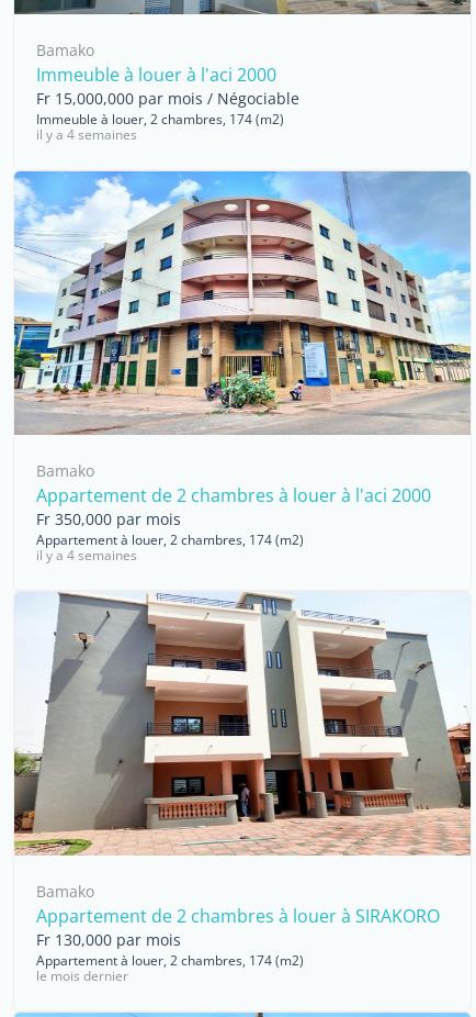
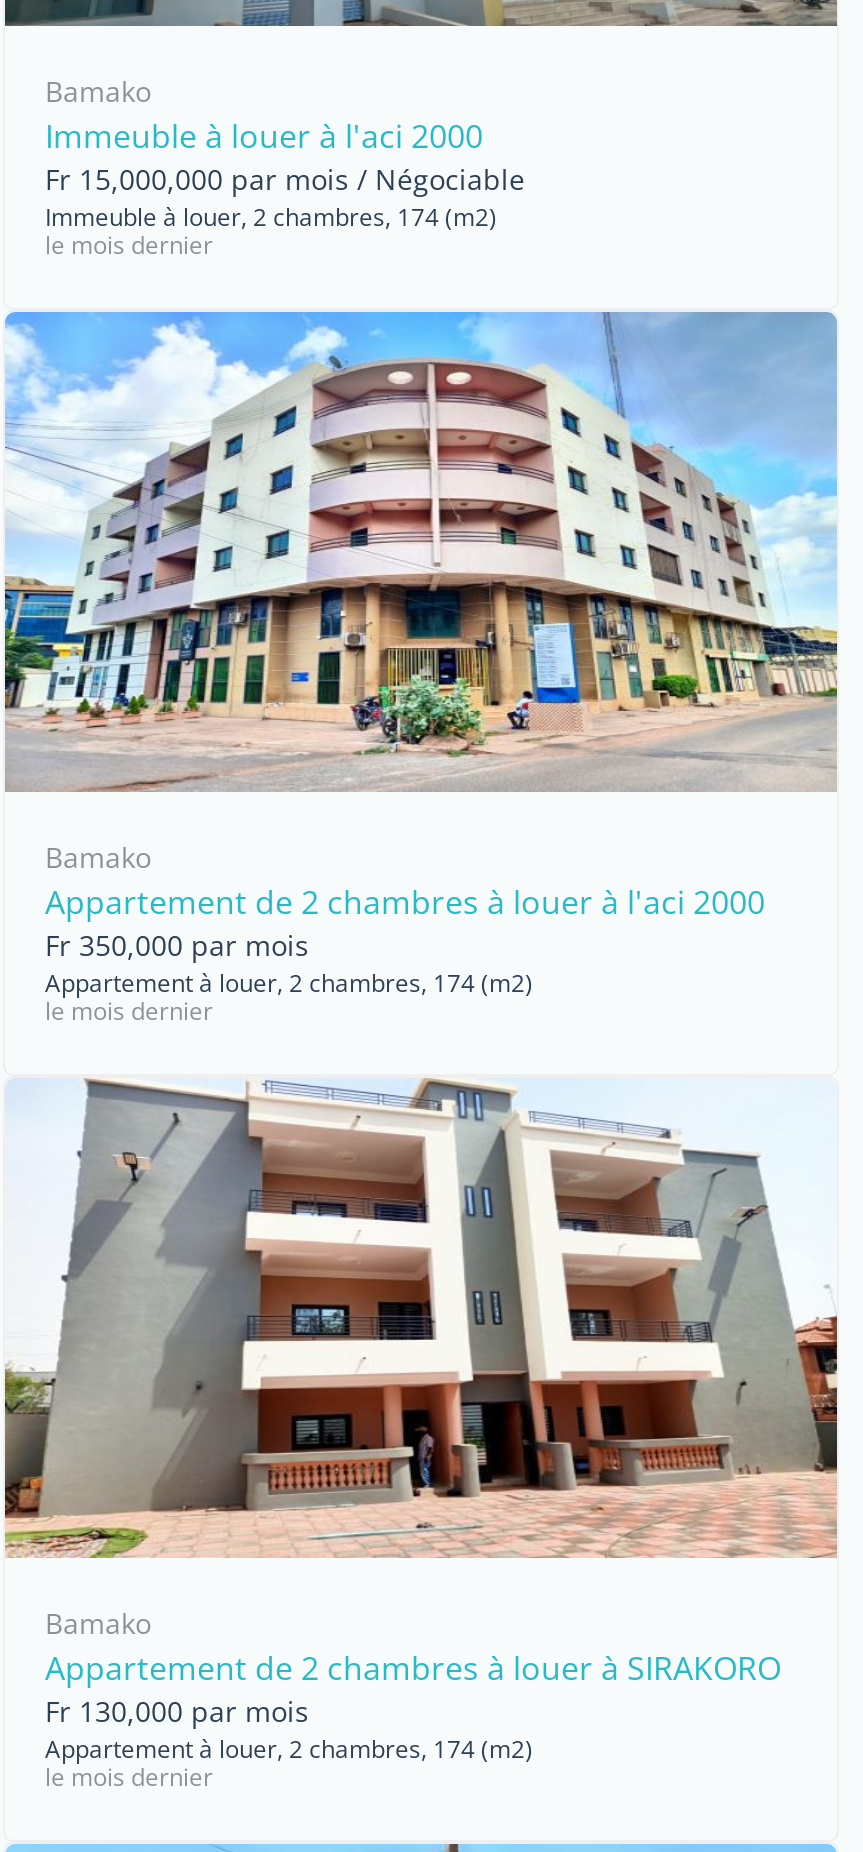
- il y a 4 semaines
+ le mois dernier

- il y a 4 semaines
+ le mois dernier
